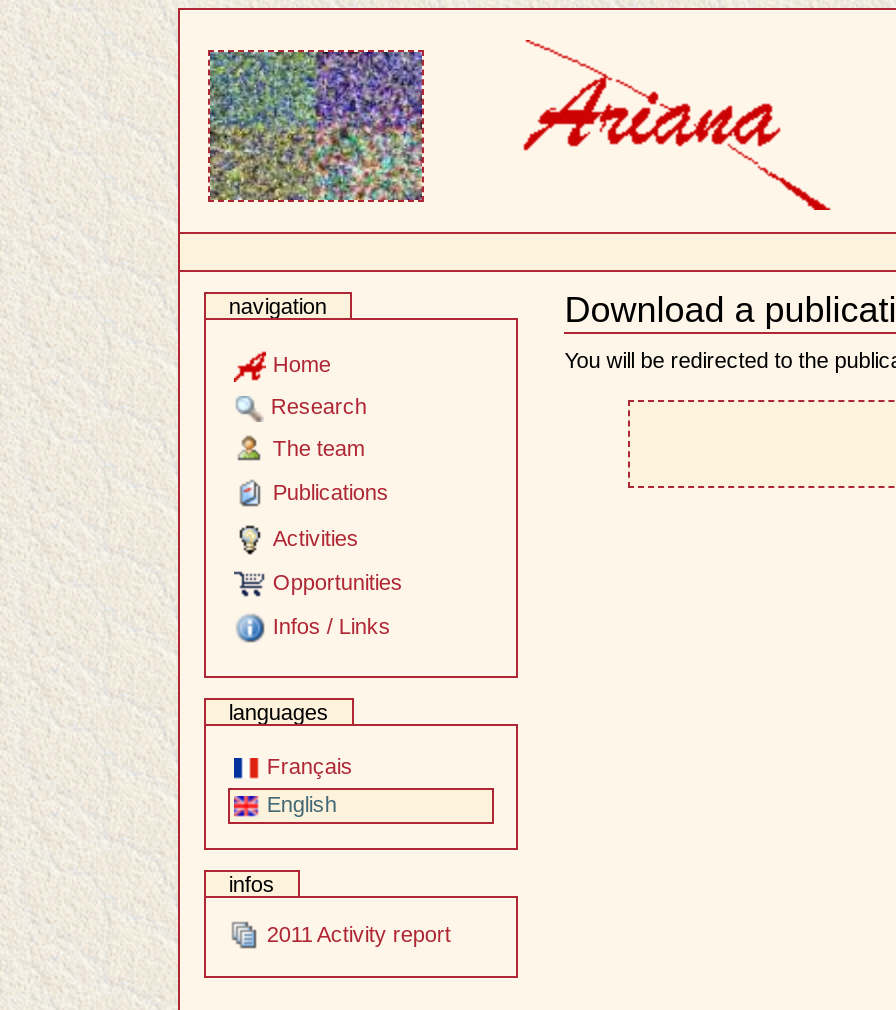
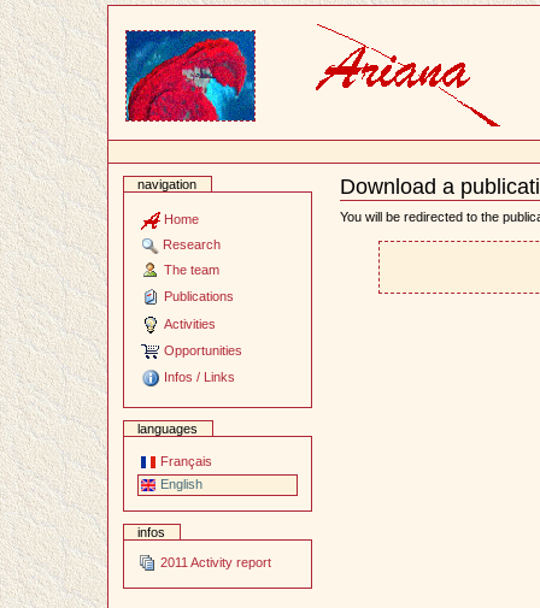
- [image]
+ [image]
